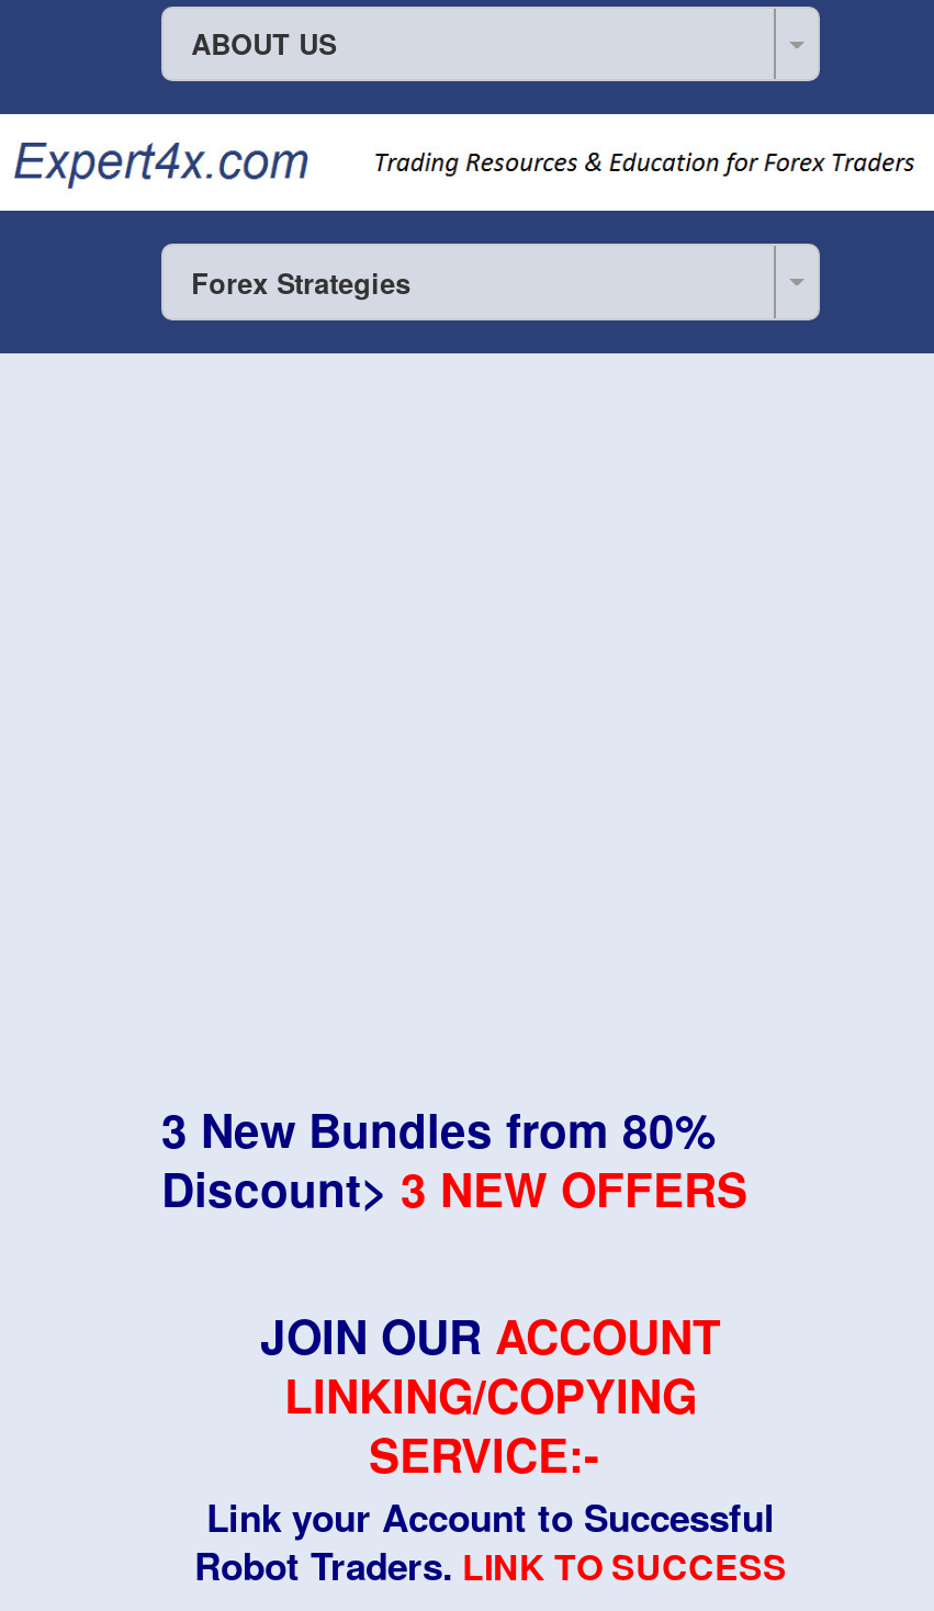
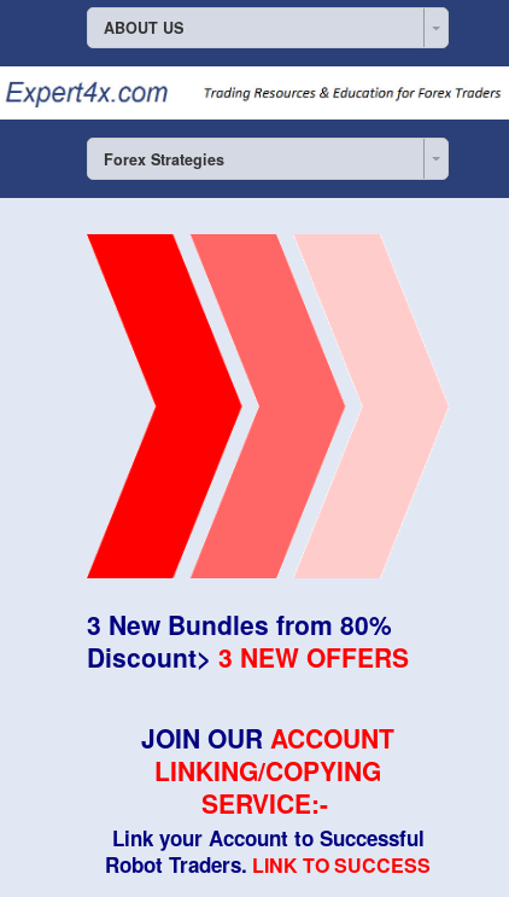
+ [image]
